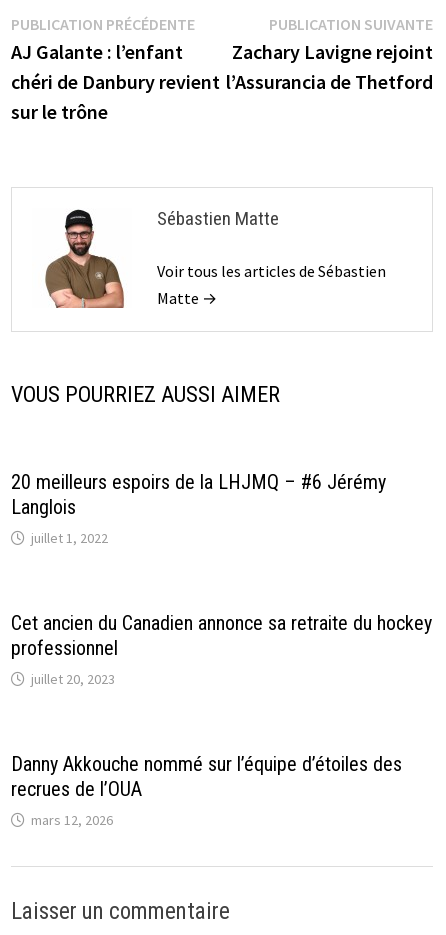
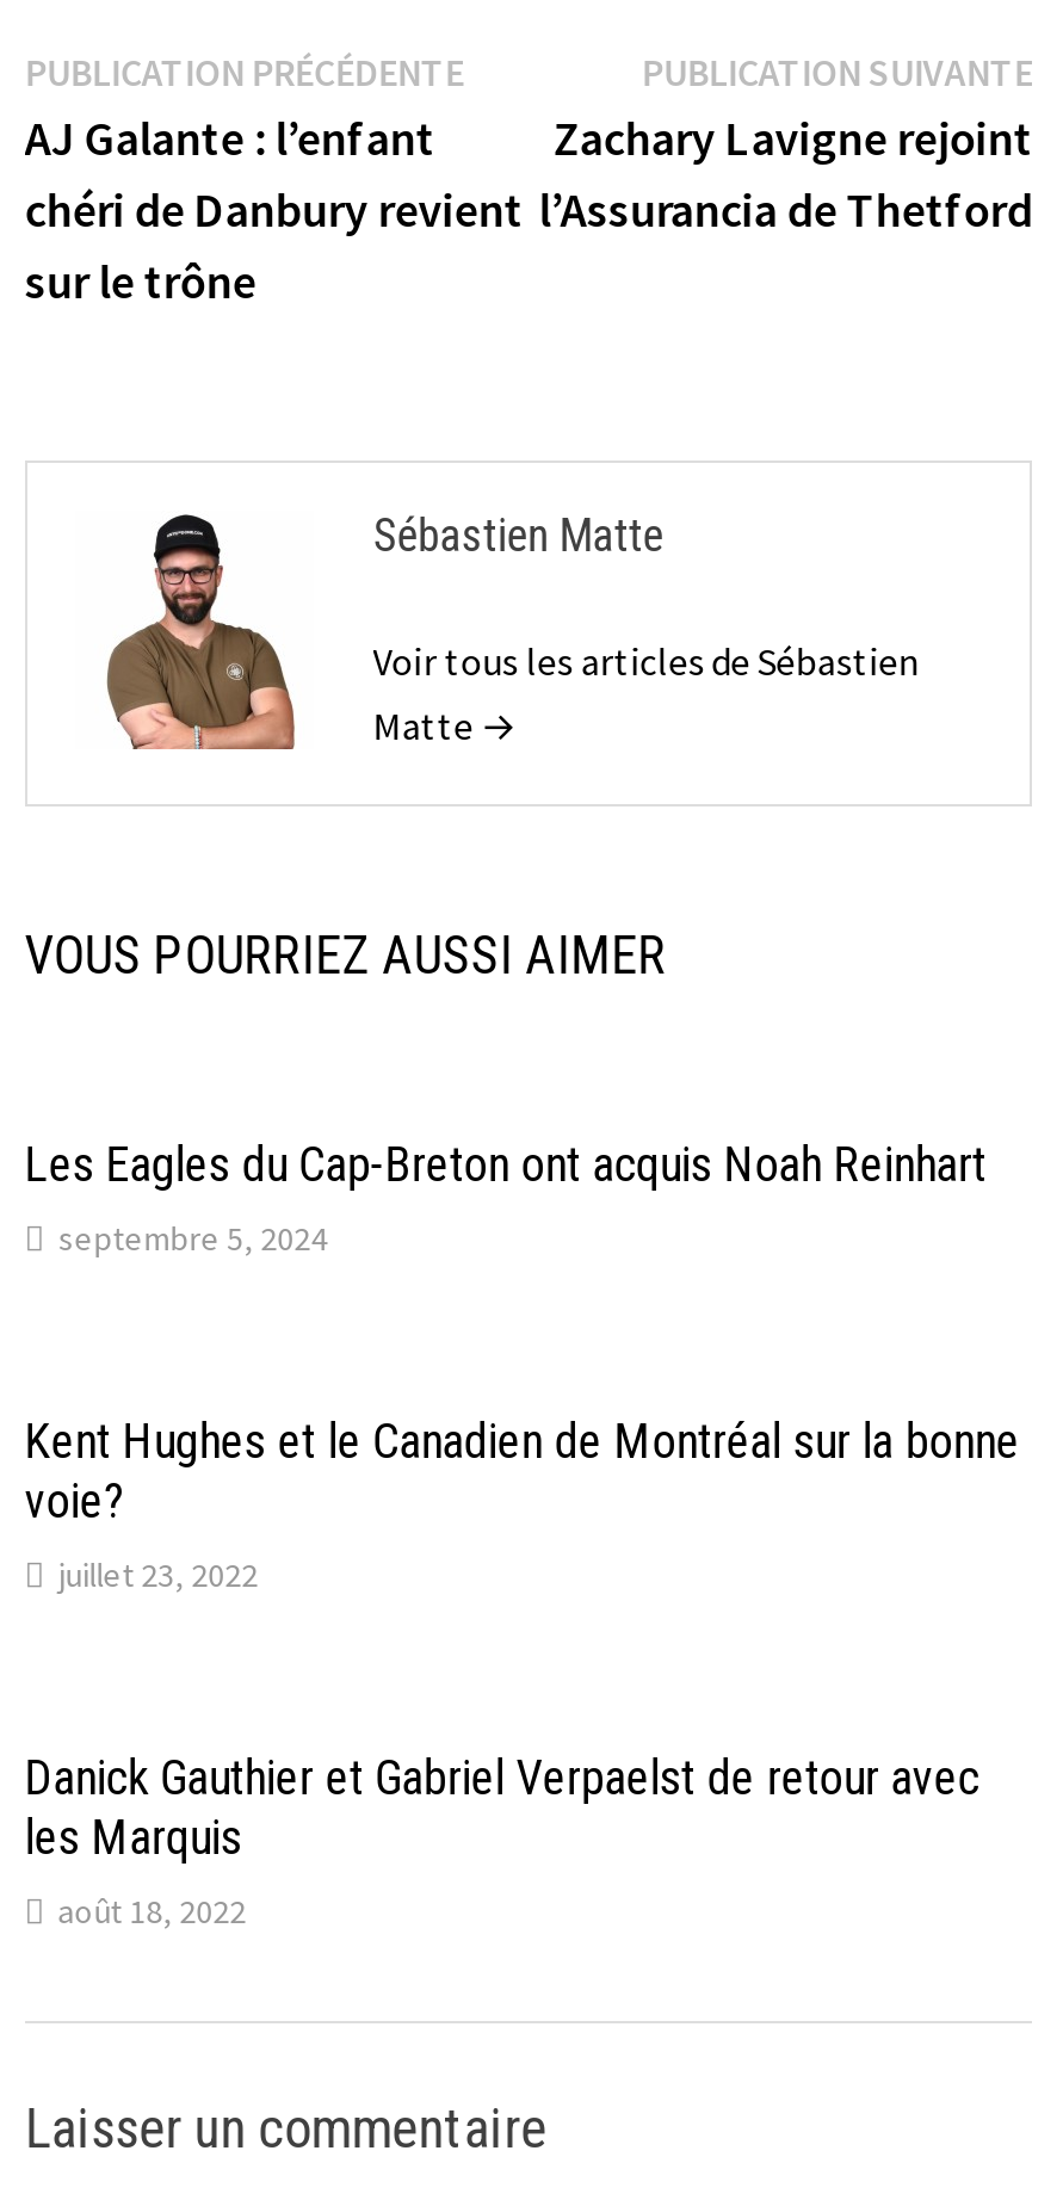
- 20 meilleurs espoirs de la LHJMQ – #6 Jérémy
- Langlois
- juillet 1, 2022
+ Les Eagles du Cap-Breton ont acquis Noah Reinhart
+ septembre 5, 2024

- Cet ancien du Canadien annonce sa retraite du hockey
- professionnel
- juillet 20, 2023
+ Kent Hughes et le Canadien de Montréal sur la bonne
+ voie?
+ juillet 23, 2022

- Danny Akkouche nommé sur l’équipe d’étoiles des
- recrues de l’OUA
- mars 12, 2026
+ Danick Gauthier et Gabriel Verpaelst de retour avec
+ les Marquis
+ août 18, 2022
